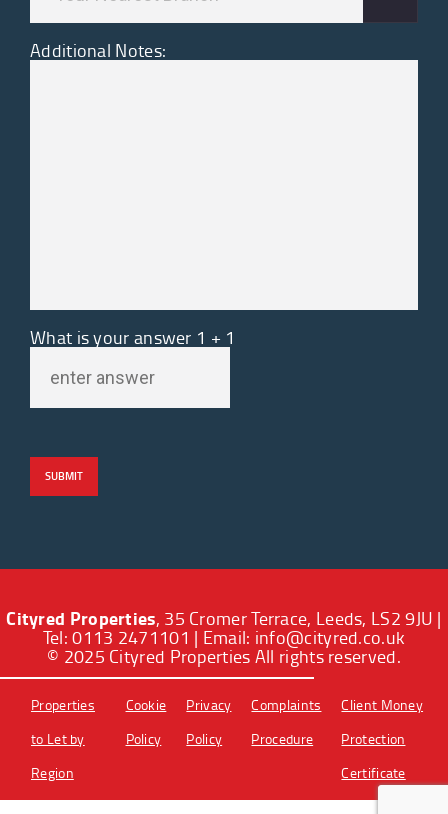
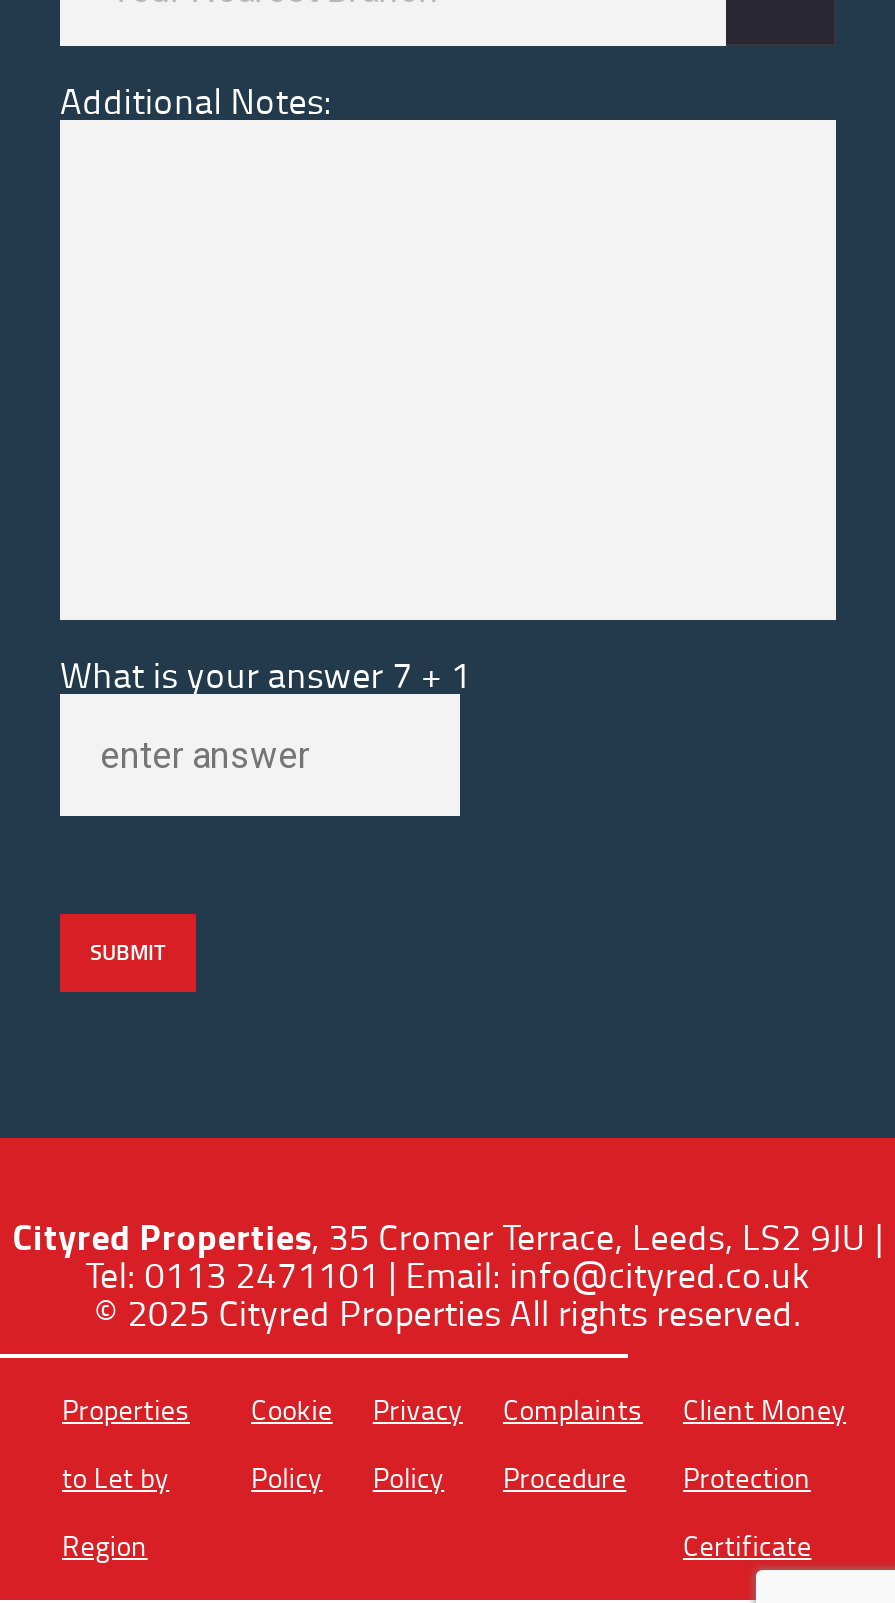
- What is your answer 1 + 1
+ What is your answer 7 + 1
